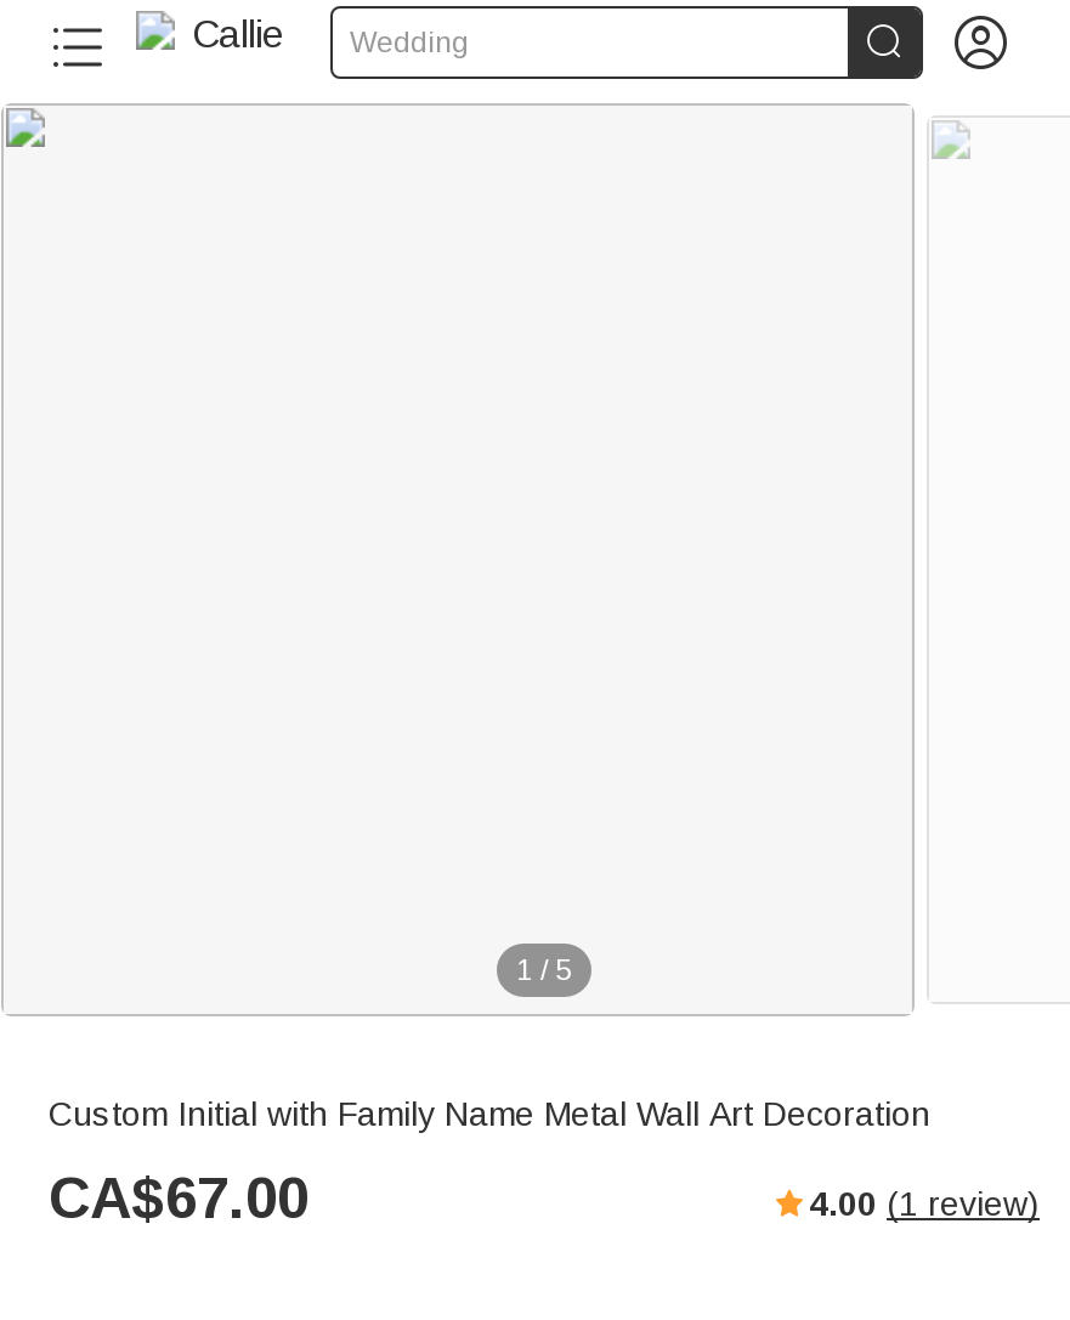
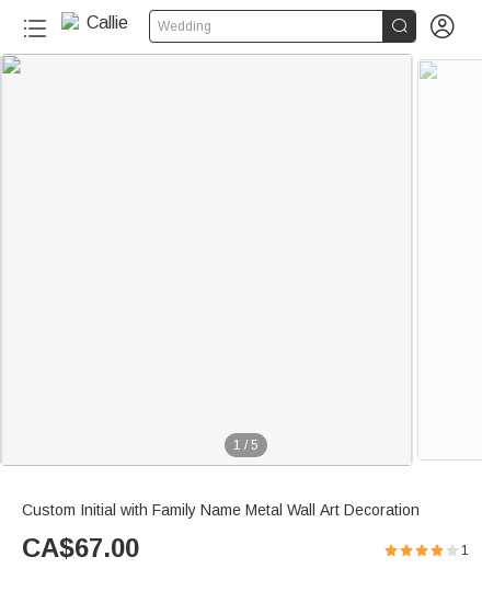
- 4.00 (1 review)
+ 1
